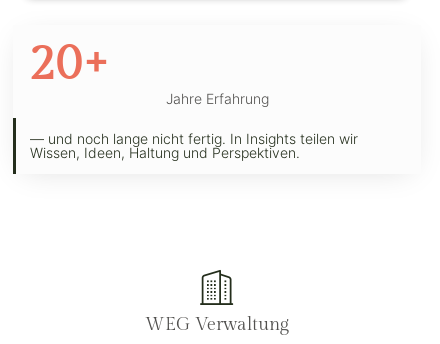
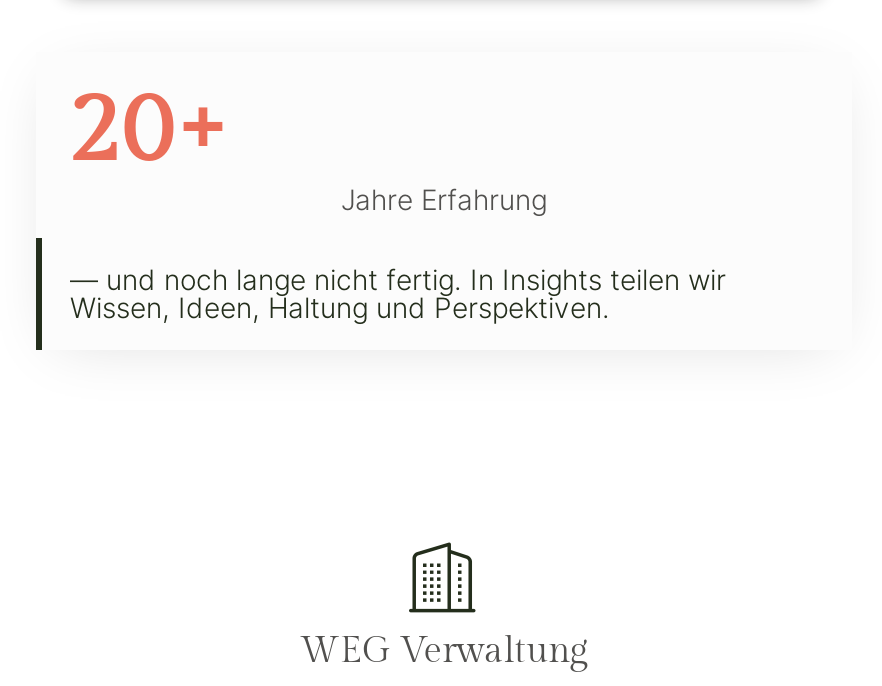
- [image]
+ [image]
